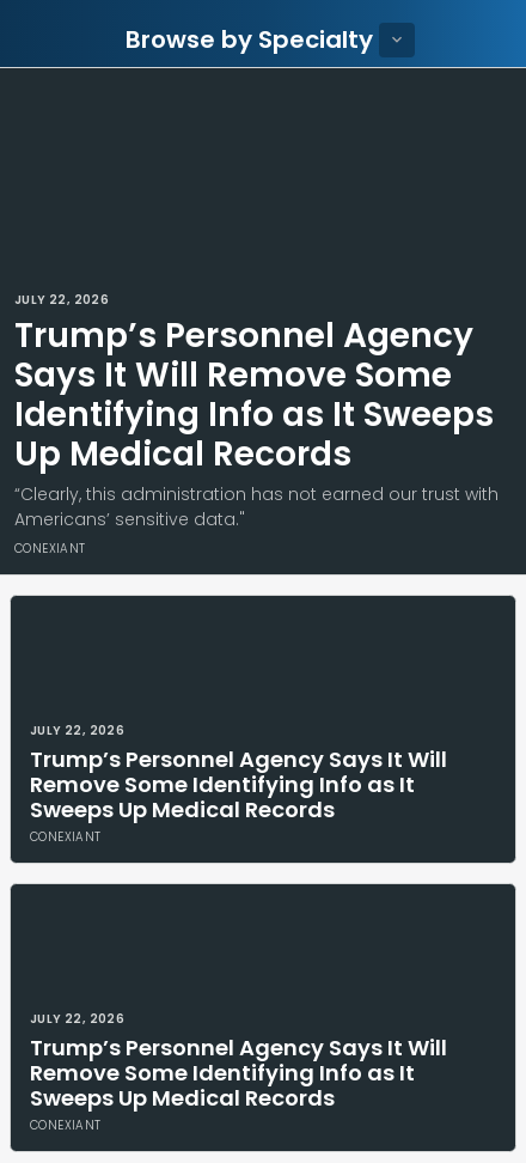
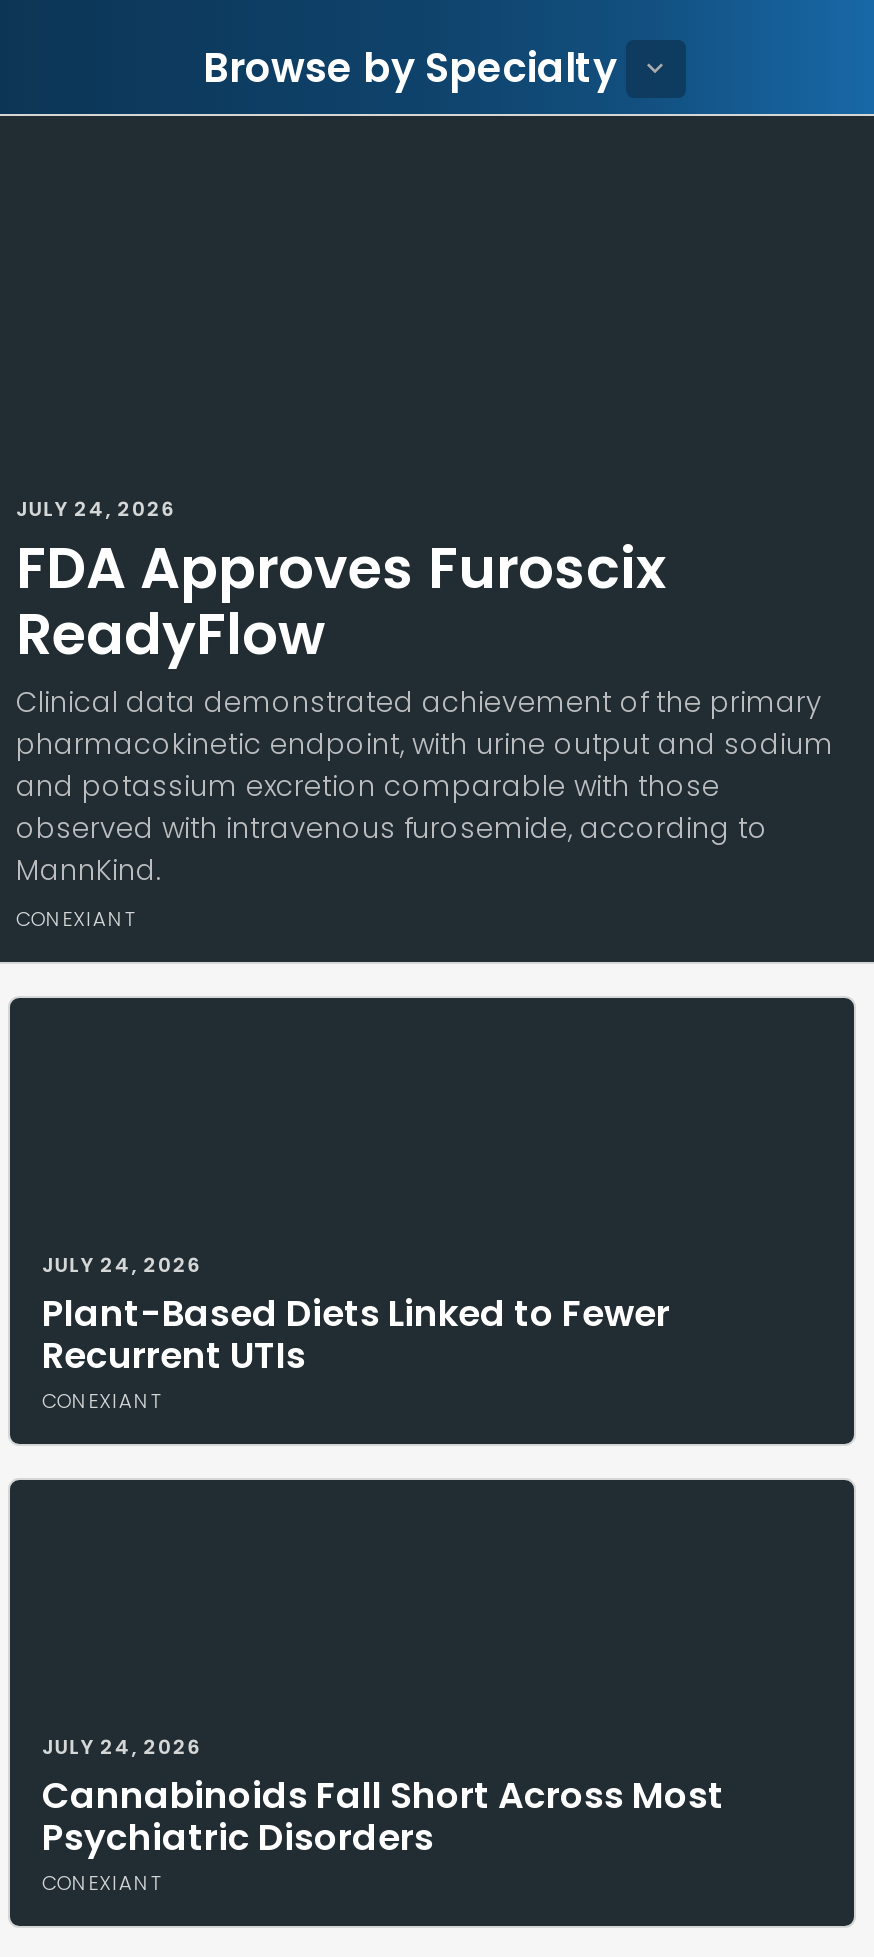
- JULY 22, 2026
- Trump’s Personnel Agency
- Says It Will Remove Some
- Identifying Info as It Sweeps
- Up Medical Records
- “Clearly, this administration has not earned our trust with
- Americans’ sensitive data."
+ JULY 24, 2026
+ FDA Approves Furoscix
+ ReadyFlow
+ Clinical data demonstrated achievement of the primary
+ pharmacokinetic endpoint, with urine output and sodium
+ and potassium excretion comparable with those
+ observed with intravenous furosemide, according to
+ MannKind.

- JULY 22, 2026
- Trump’s Personnel Agency Says It Will
- Remove Some Identifying Info as It
- Sweeps Up Medical Records
+ JULY 24, 2026
+ Plant-Based Diets Linked to Fewer
+ Recurrent UTIs

- JULY 22, 2026
- Trump’s Personnel Agency Says It Will
- Remove Some Identifying Info as It
- Sweeps Up Medical Records
+ JULY 24, 2026
+ Cannabinoids Fall Short Across Most
+ Psychiatric Disorders
